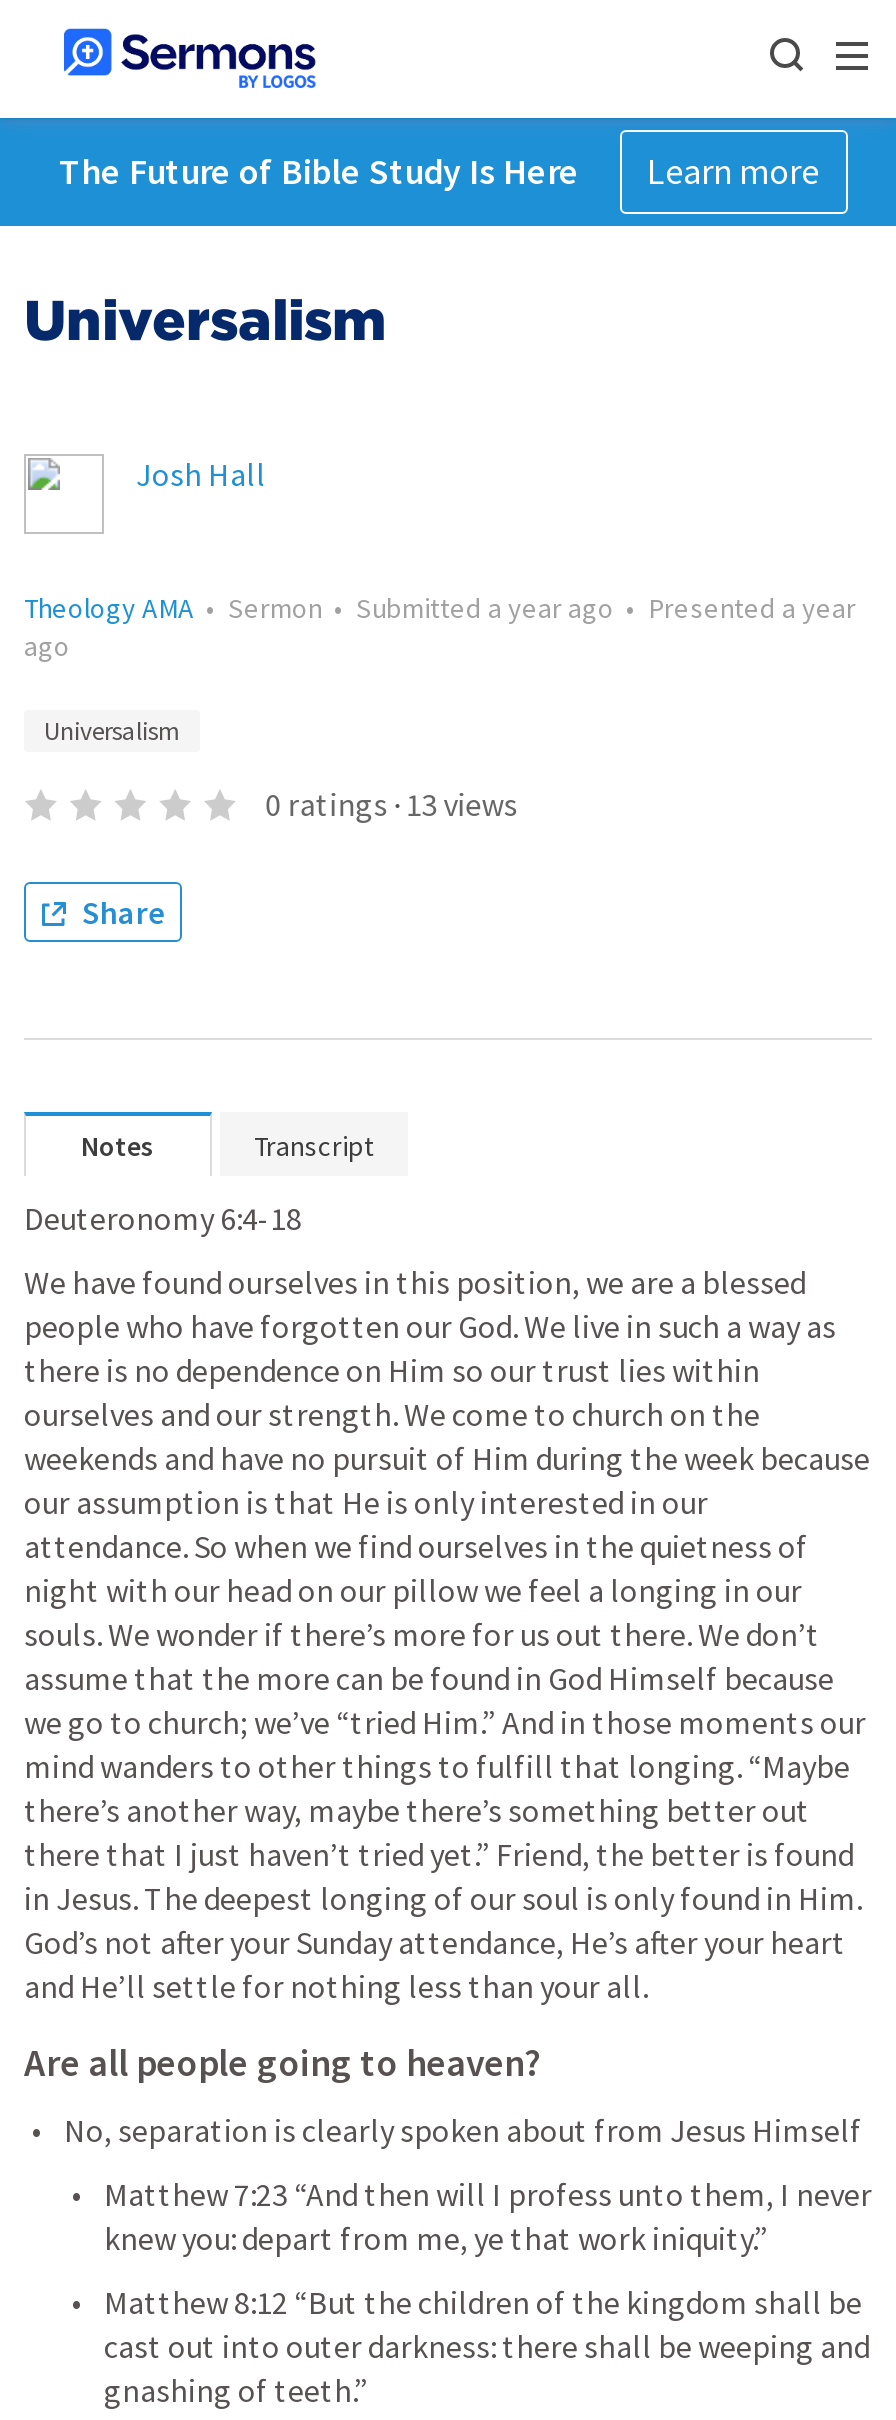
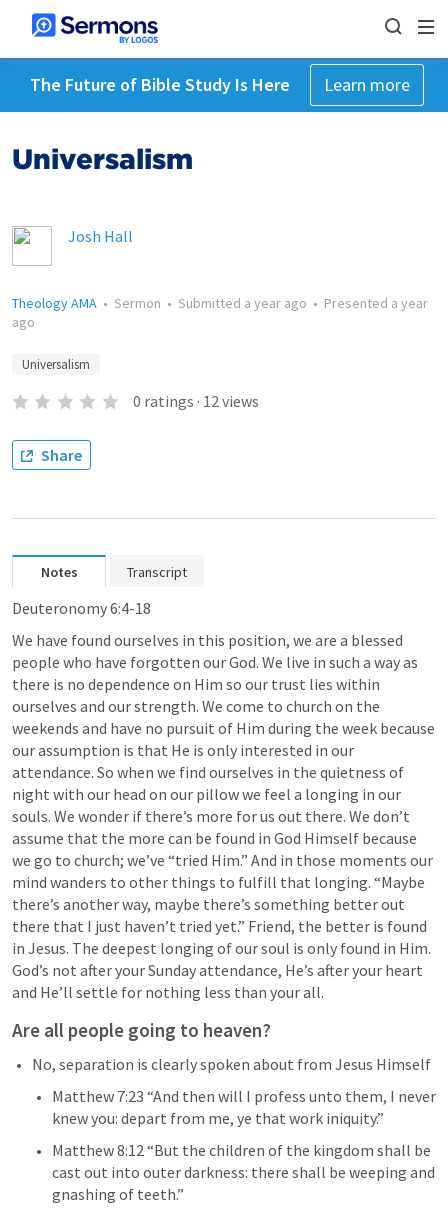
- 0 ratings · 13 views
+ 0 ratings · 12 views
